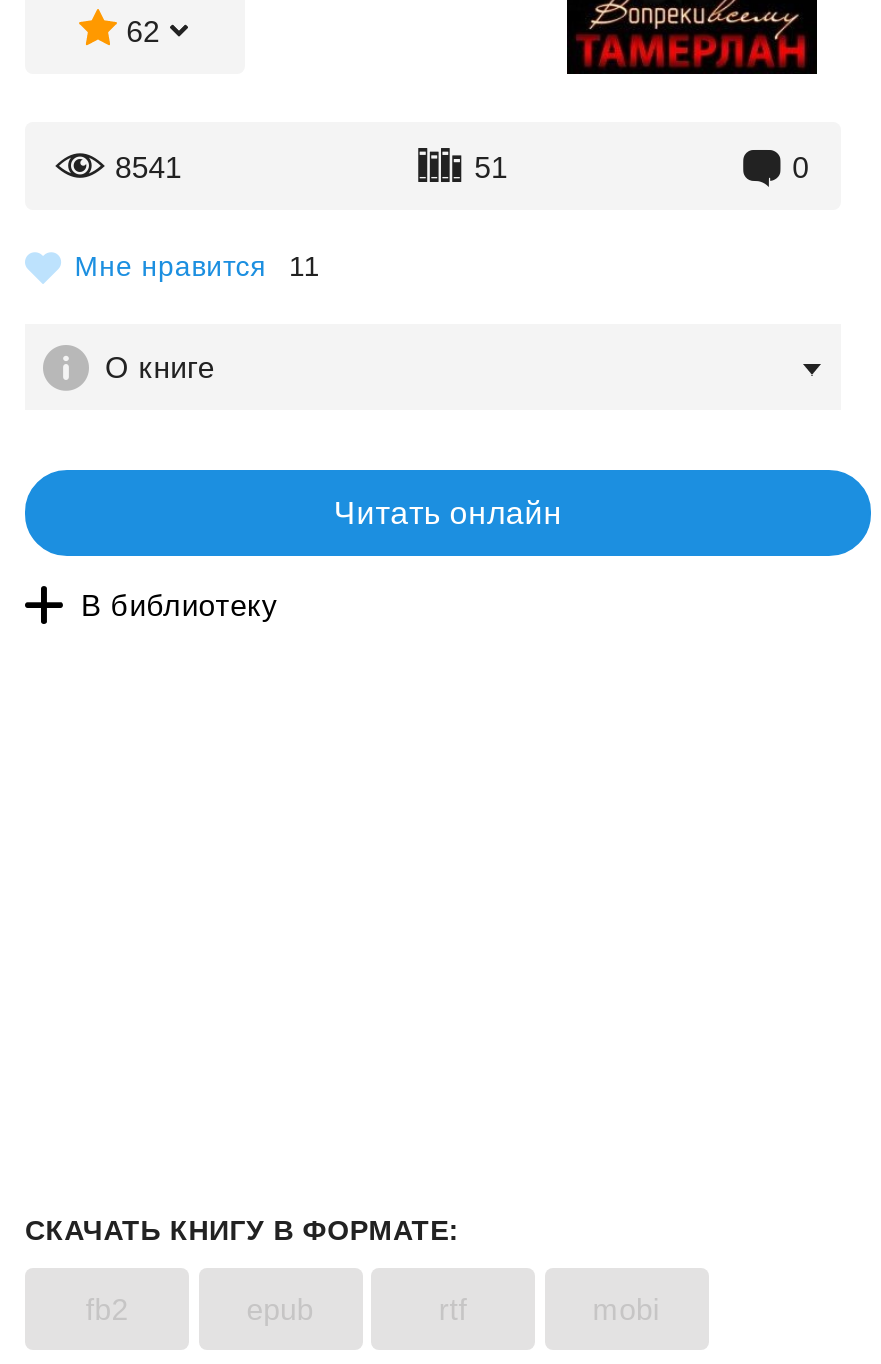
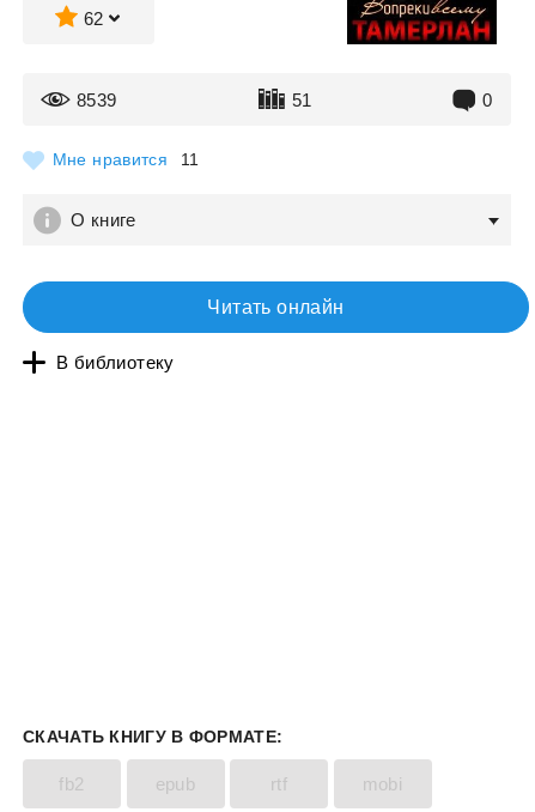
- 8541
+ 8539
